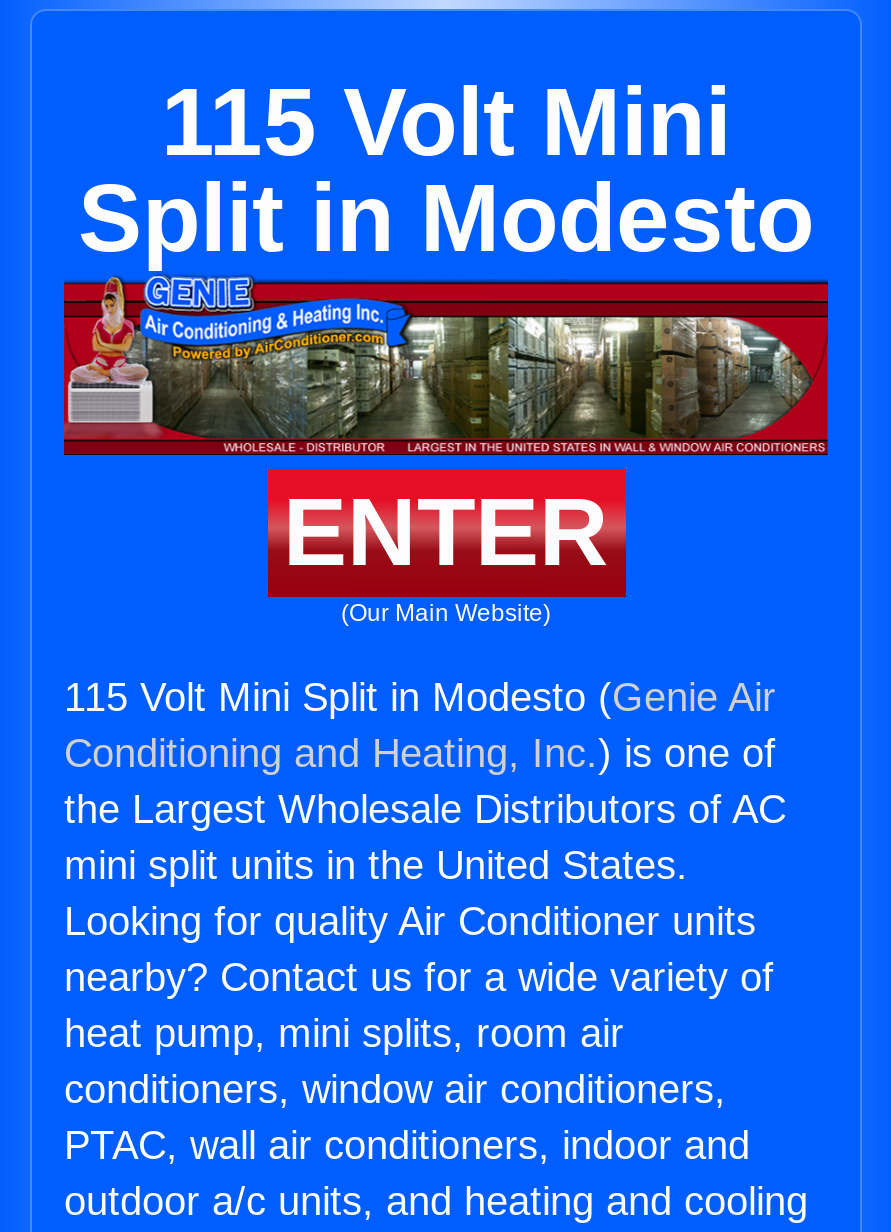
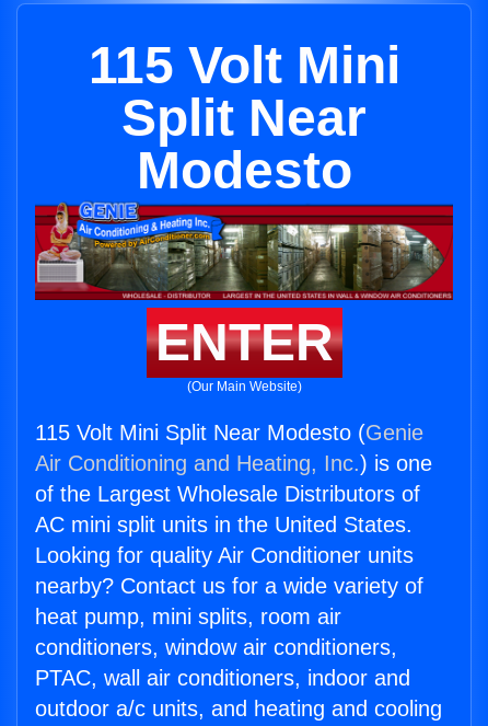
- Split in Modesto
+ Split Near
+ Modesto

- 115 Volt Mini Split in Modesto (Genie Air
- Conditioning and Heating, Inc.) is one of
- the Largest Wholesale Distributors of AC
- mini split units in the United States.
+ 115 Volt Mini Split Near Modesto (Genie
+ Air Conditioning and Heating, Inc.) is one
+ of the Largest Wholesale Distributors of
+ AC mini split units in the United States.
